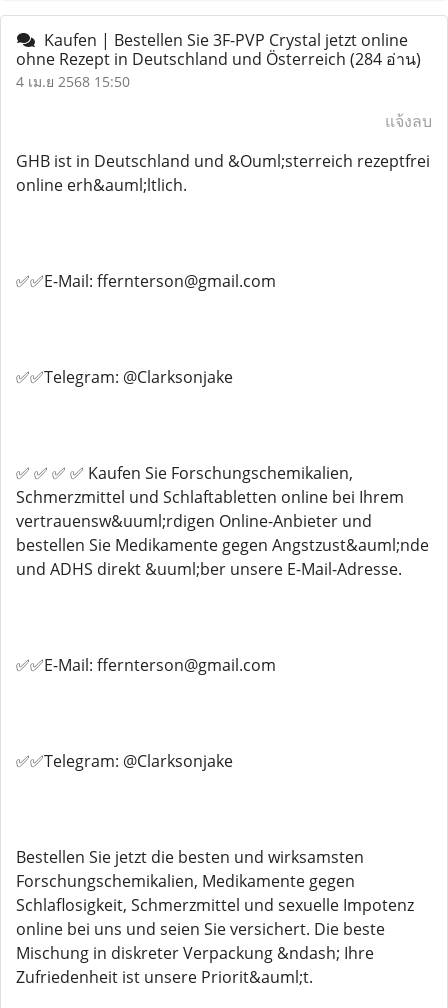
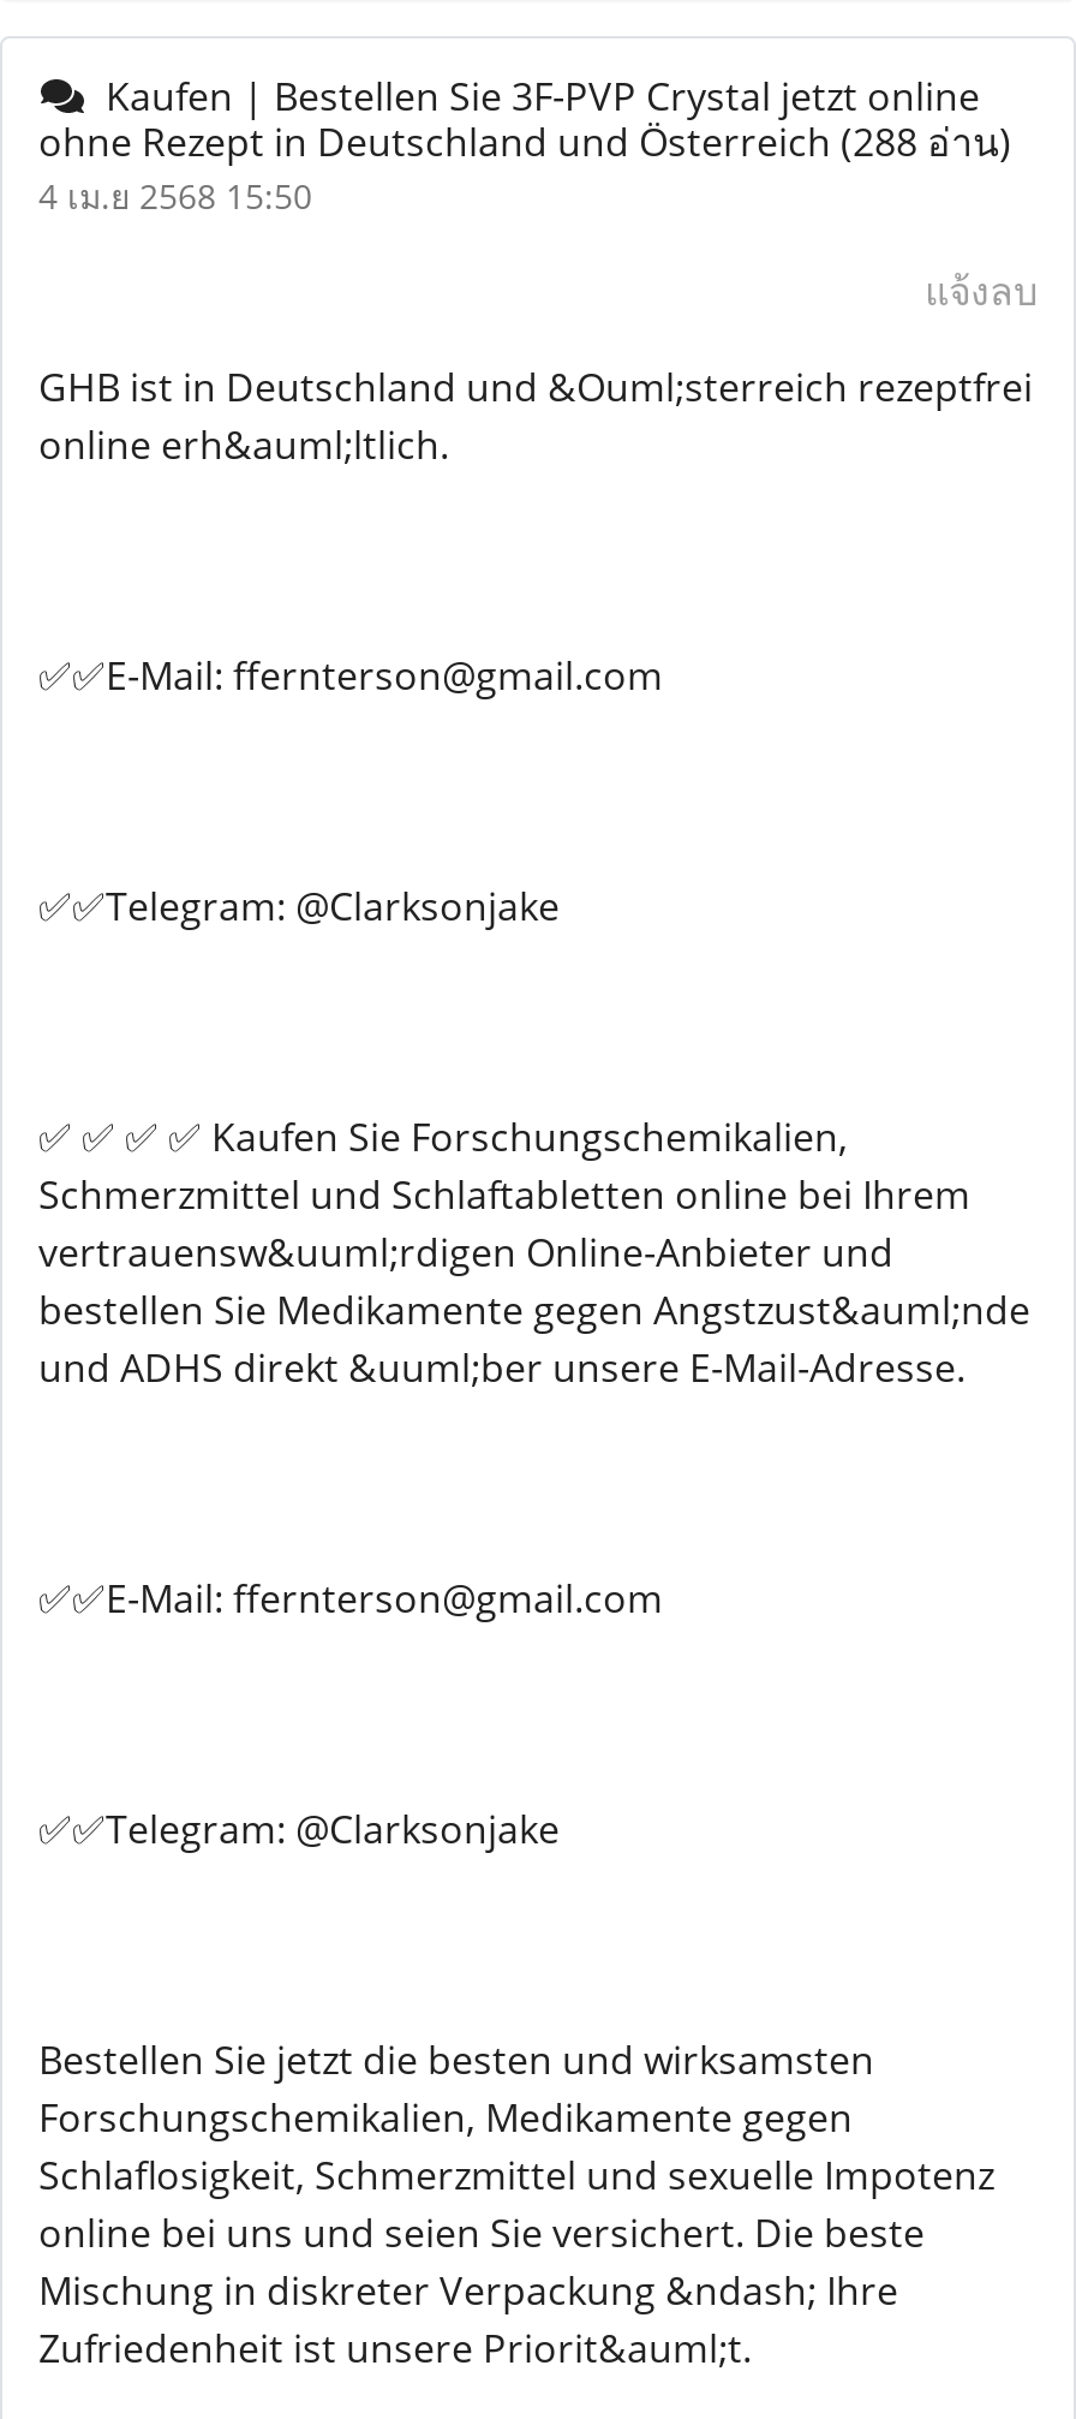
- ohne Rezept in Deutschland und Österreich (284 อ่าน)
+ ohne Rezept in Deutschland und Österreich (288 อ่าน)
